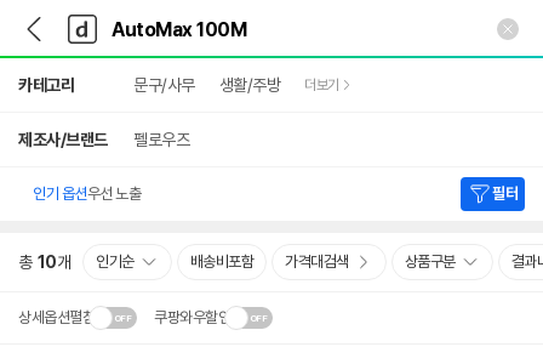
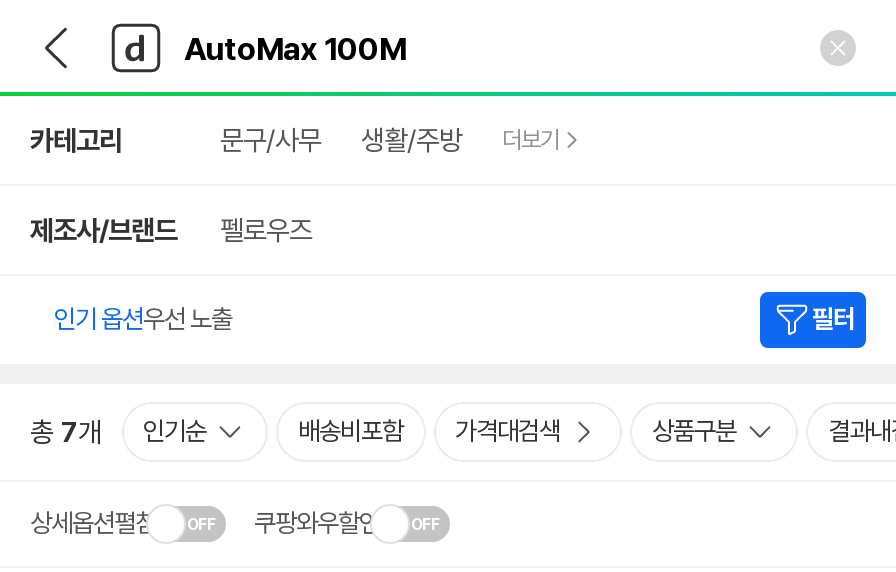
- 총 10개 인기순
+ 총 7개 인기순
